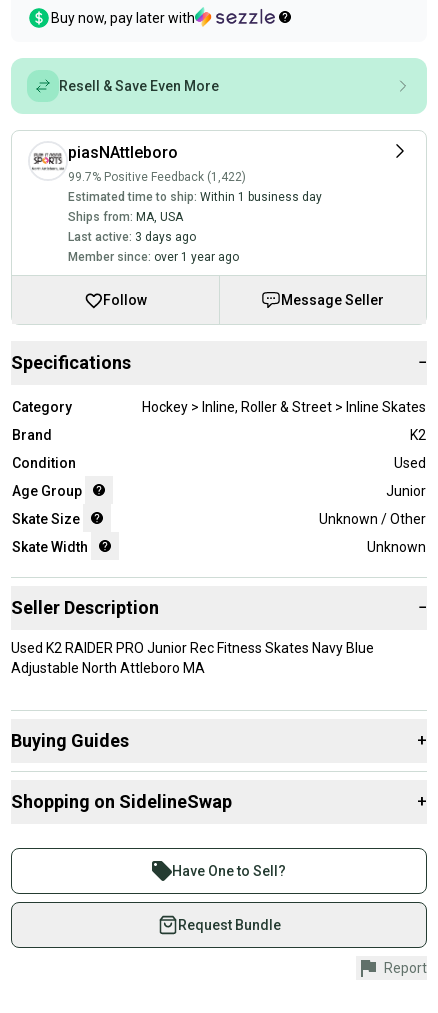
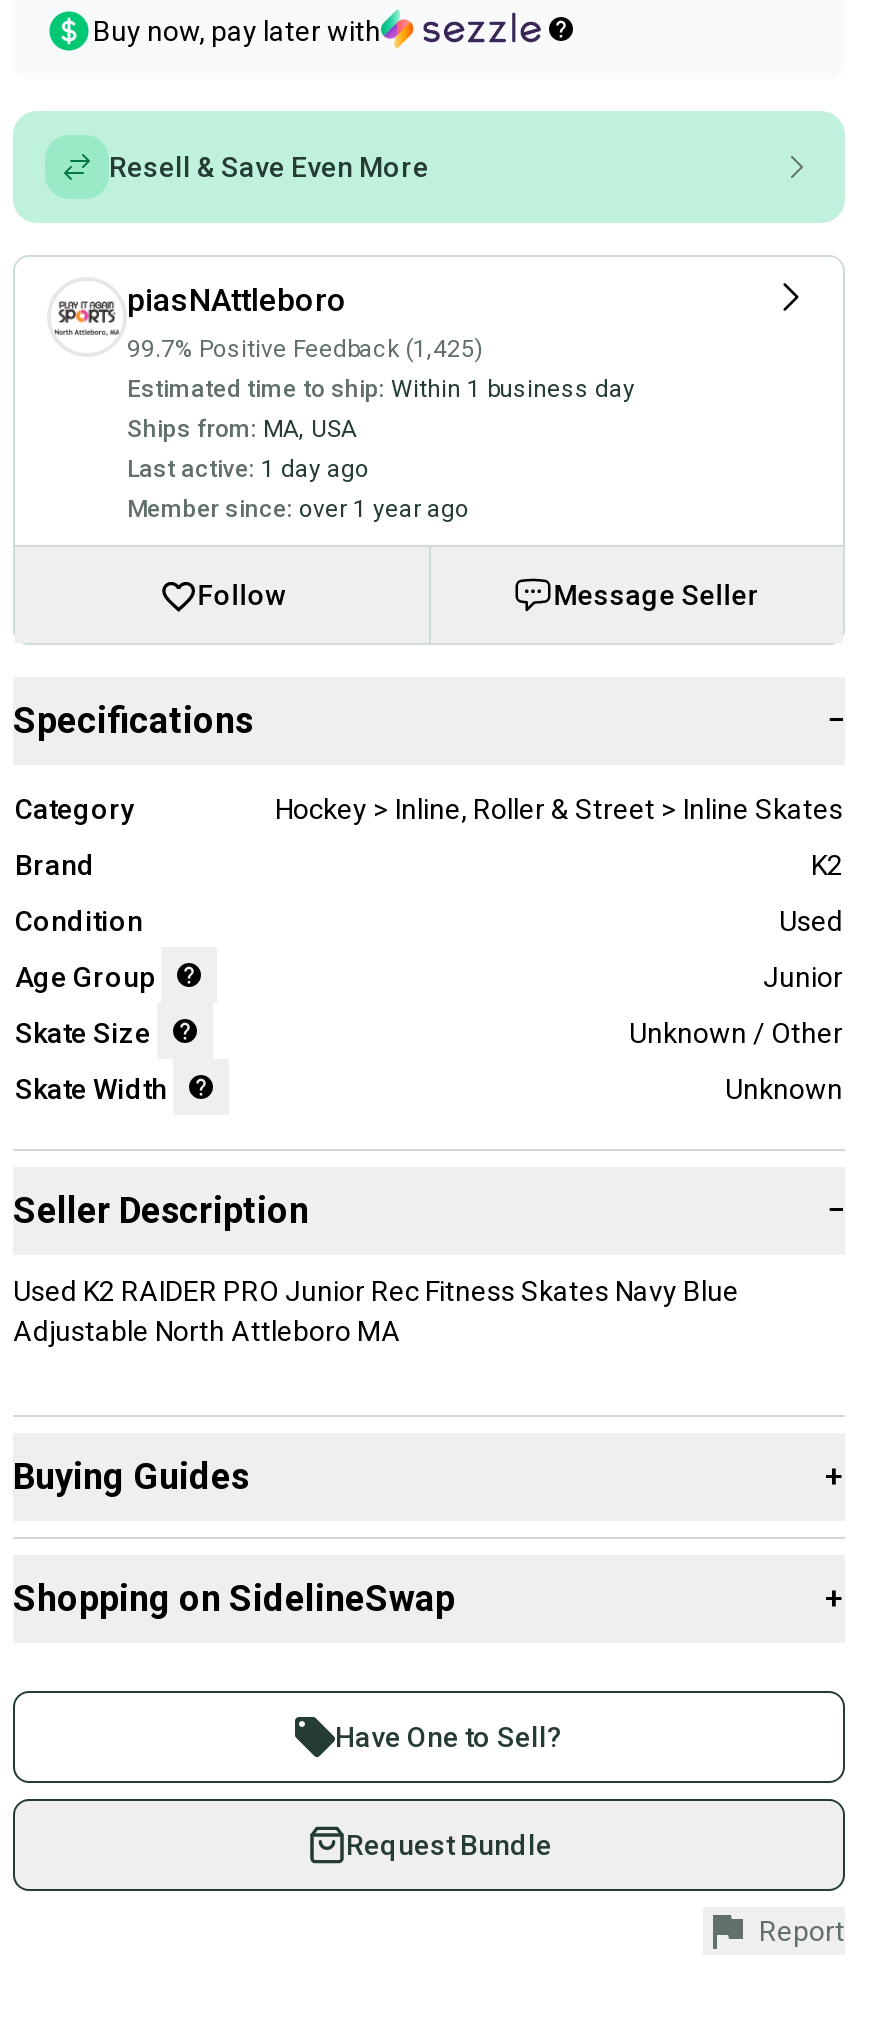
- 99.7% Positive Feedback (1,422)
+ 99.7% Positive Feedback (1,425)

- Last active: 3 days ago
+ Last active: 1 day ago
